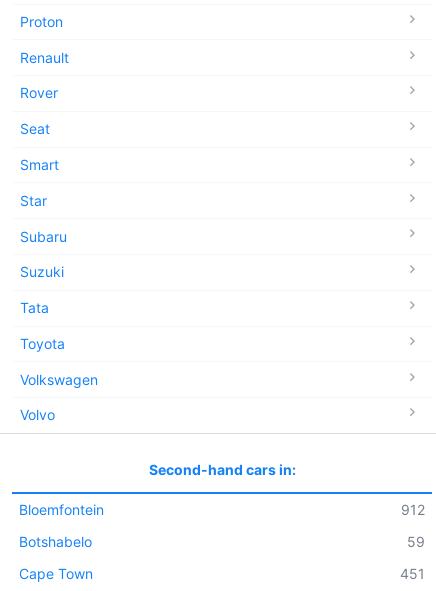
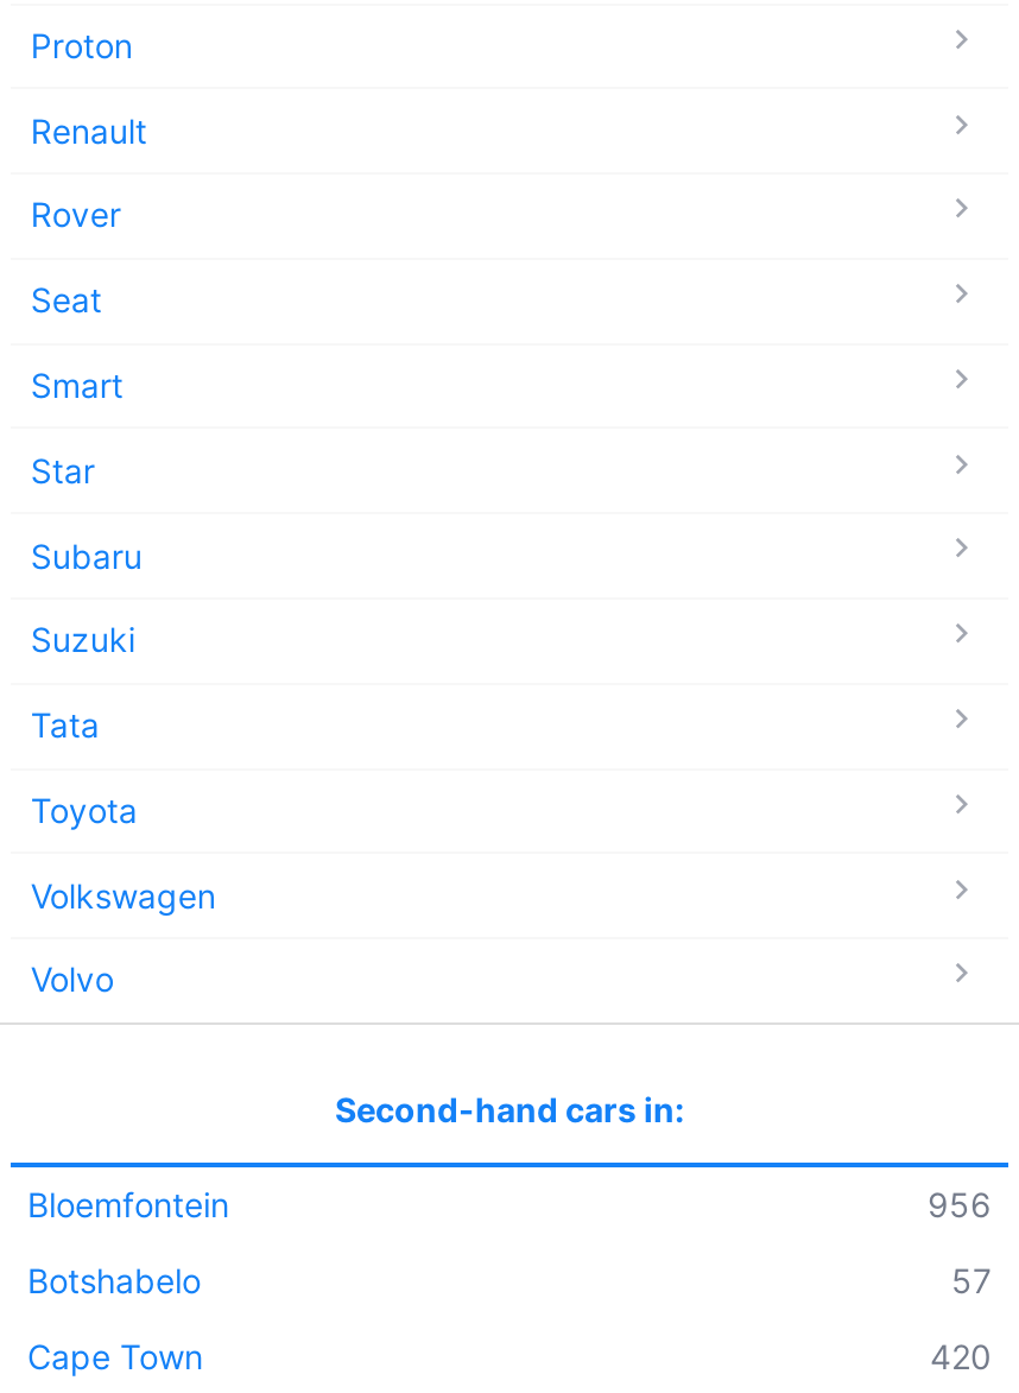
- 912
+ 956

- 59
+ 57

- 451
+ 420
